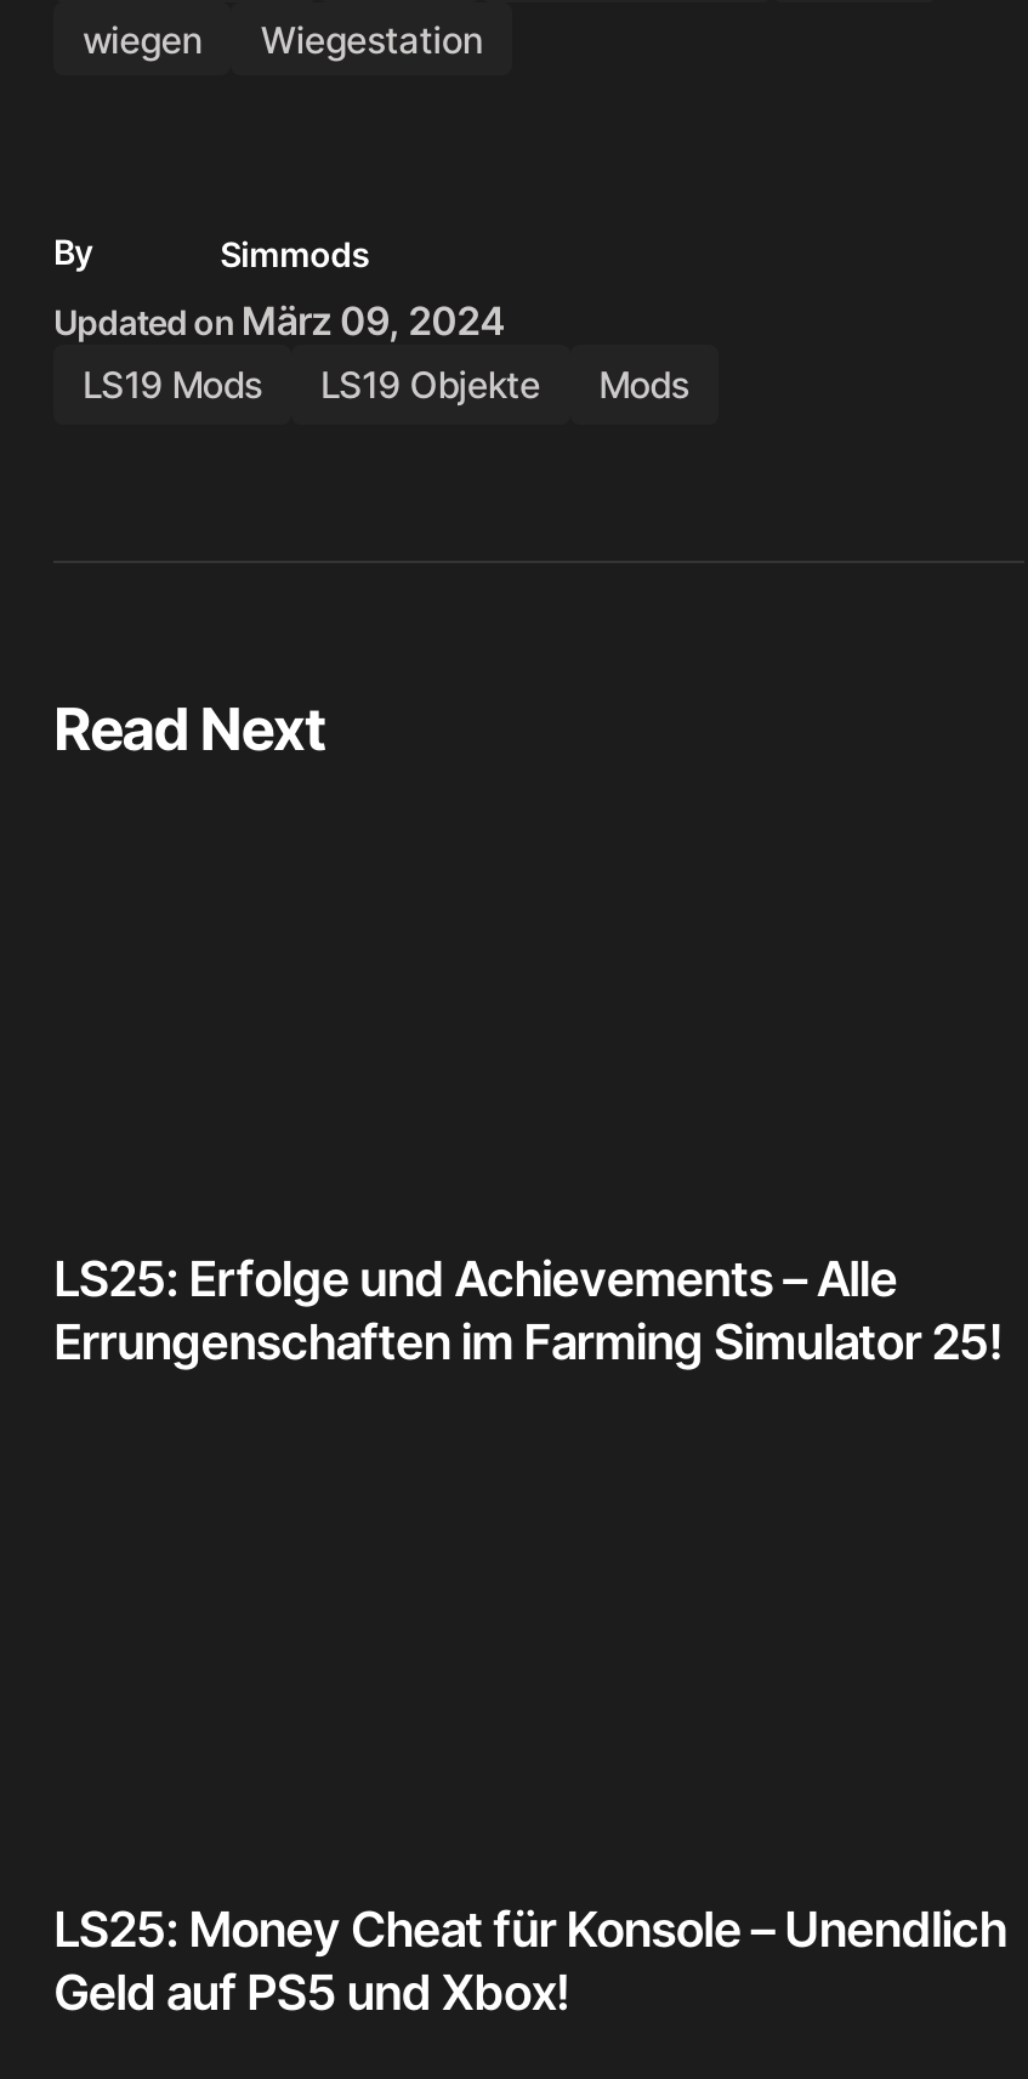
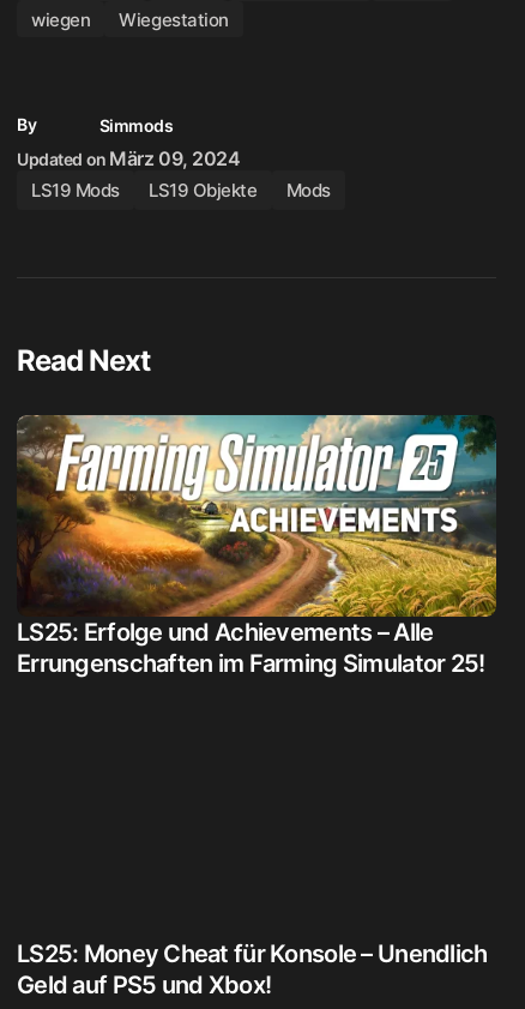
+ [image]
